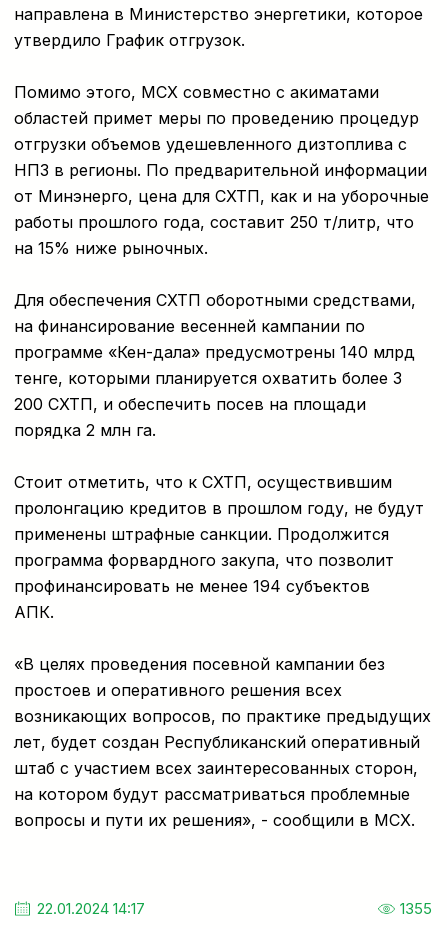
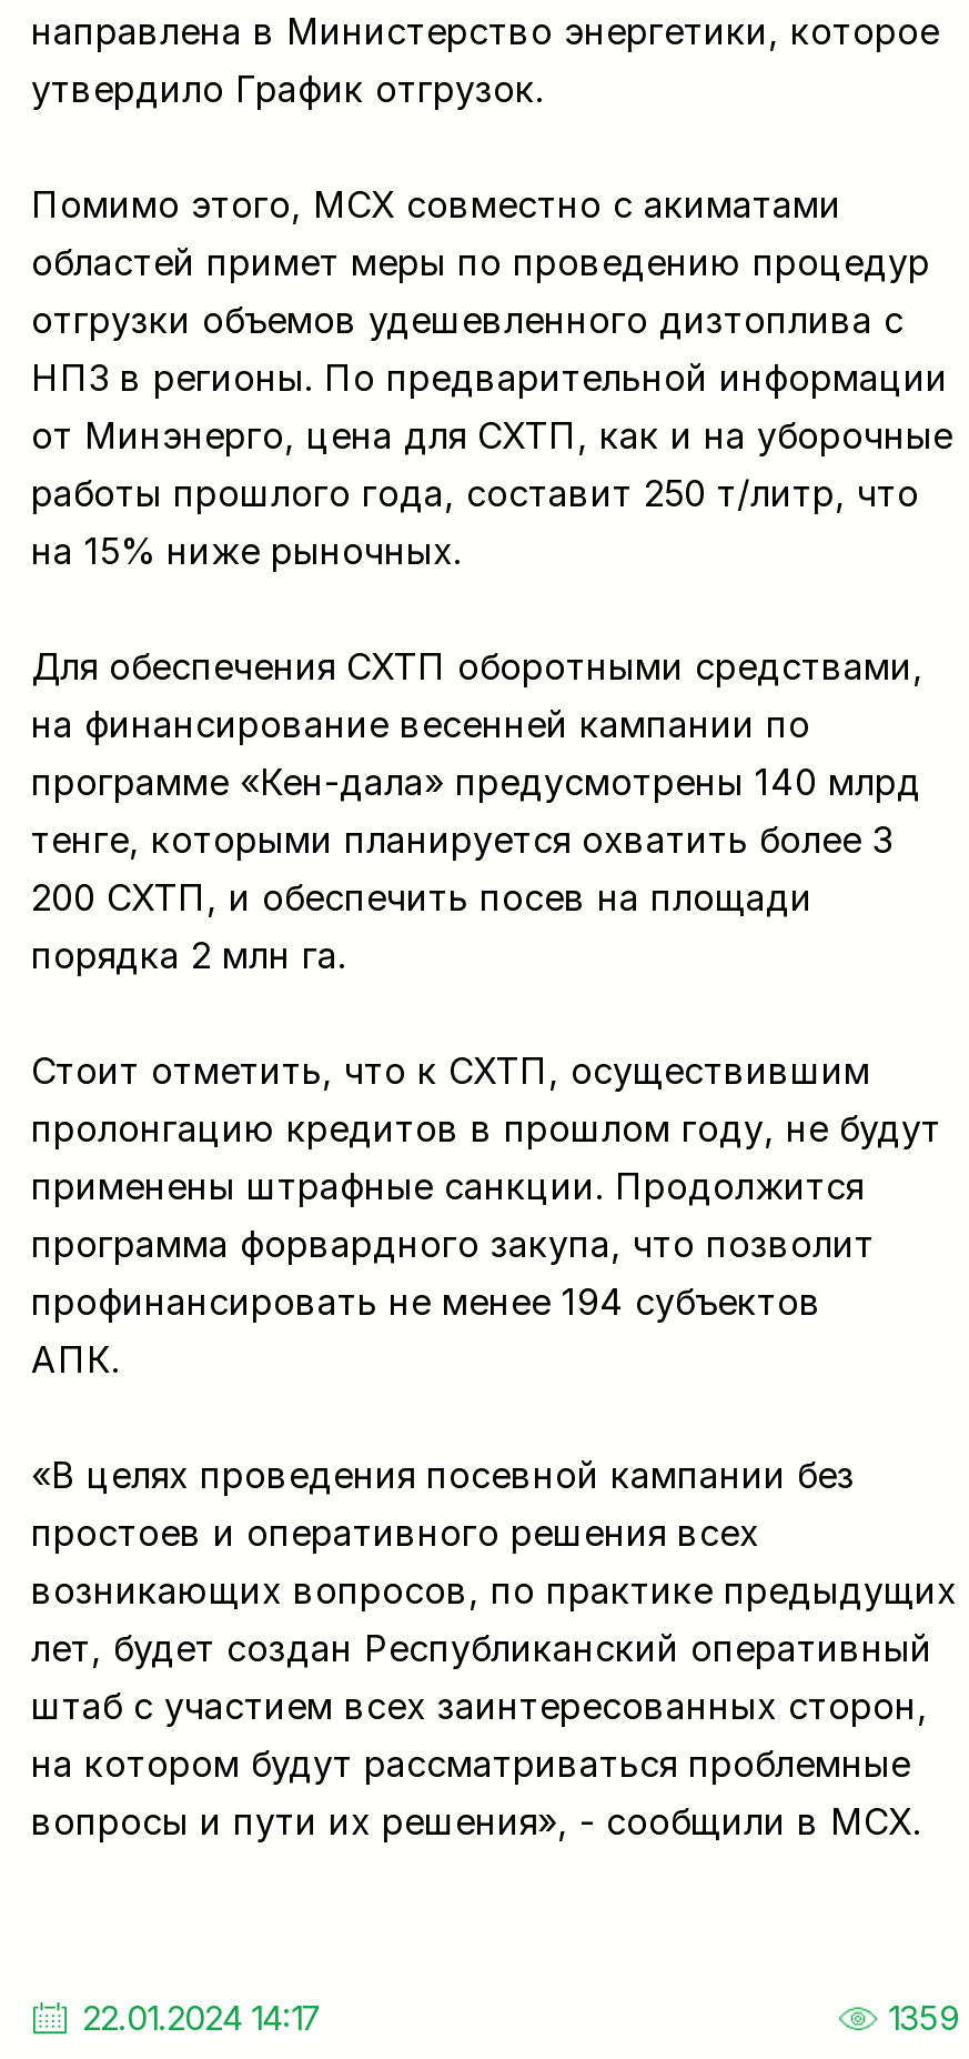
- 1355
+ 1359
